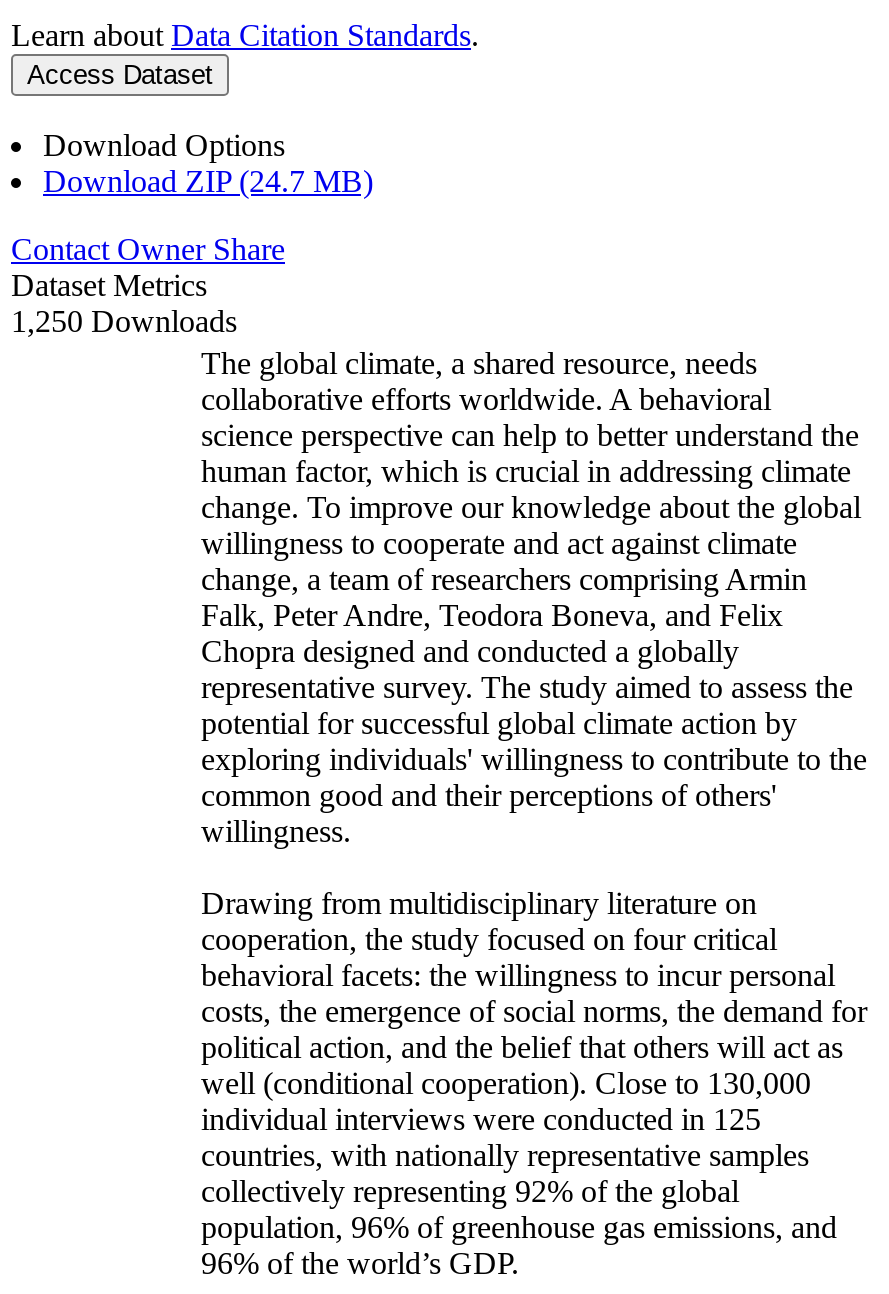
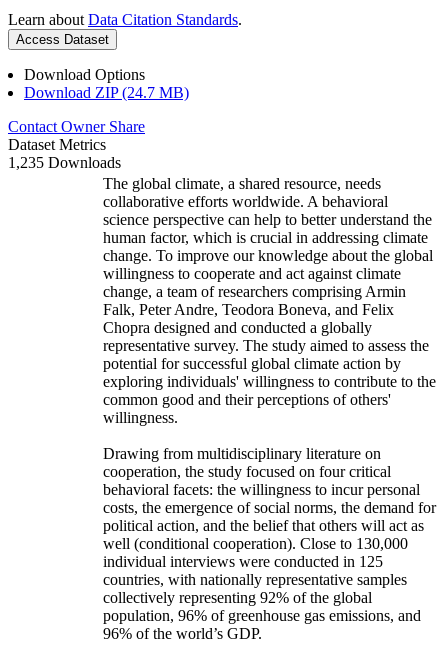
- 1,250 Downloads
+ 1,235 Downloads
